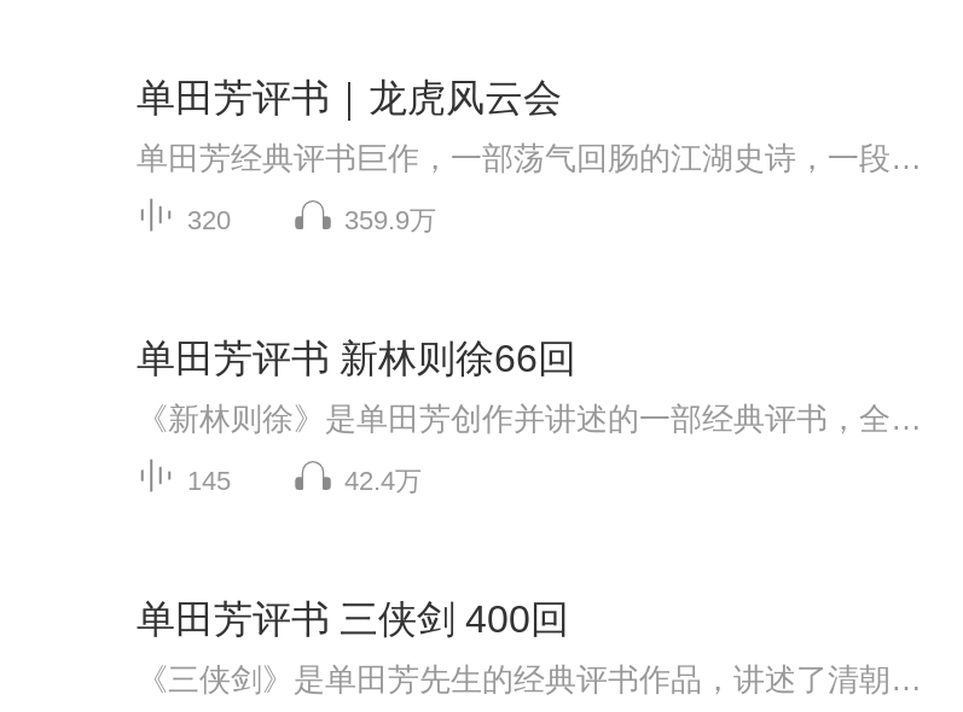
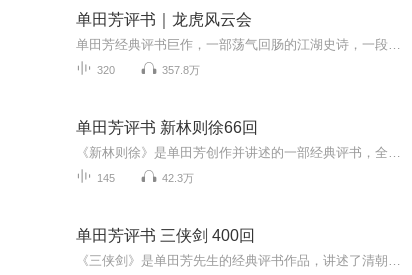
- 359.9万
+ 357.8万

- 42.4万
+ 42.3万
